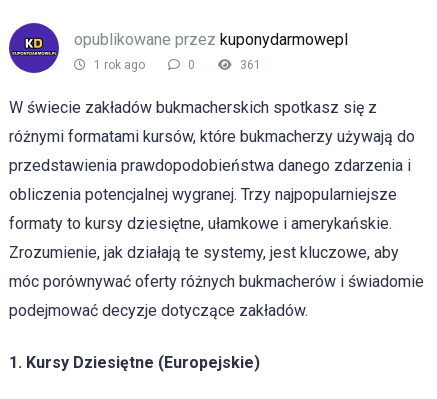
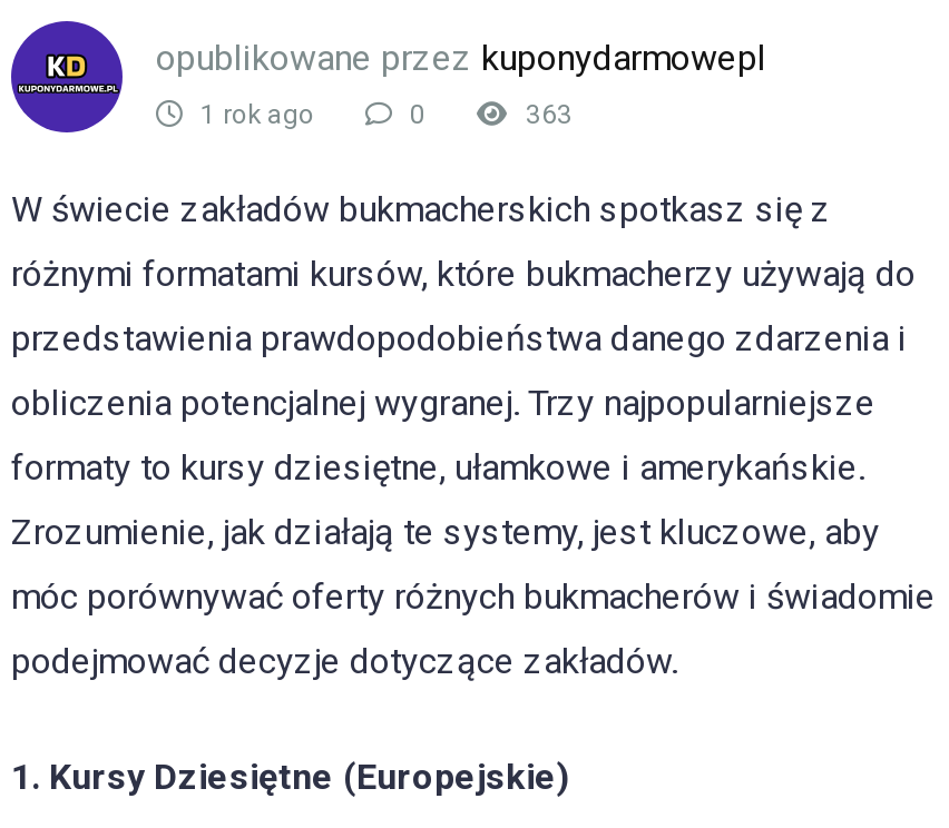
- 361
+ 363
